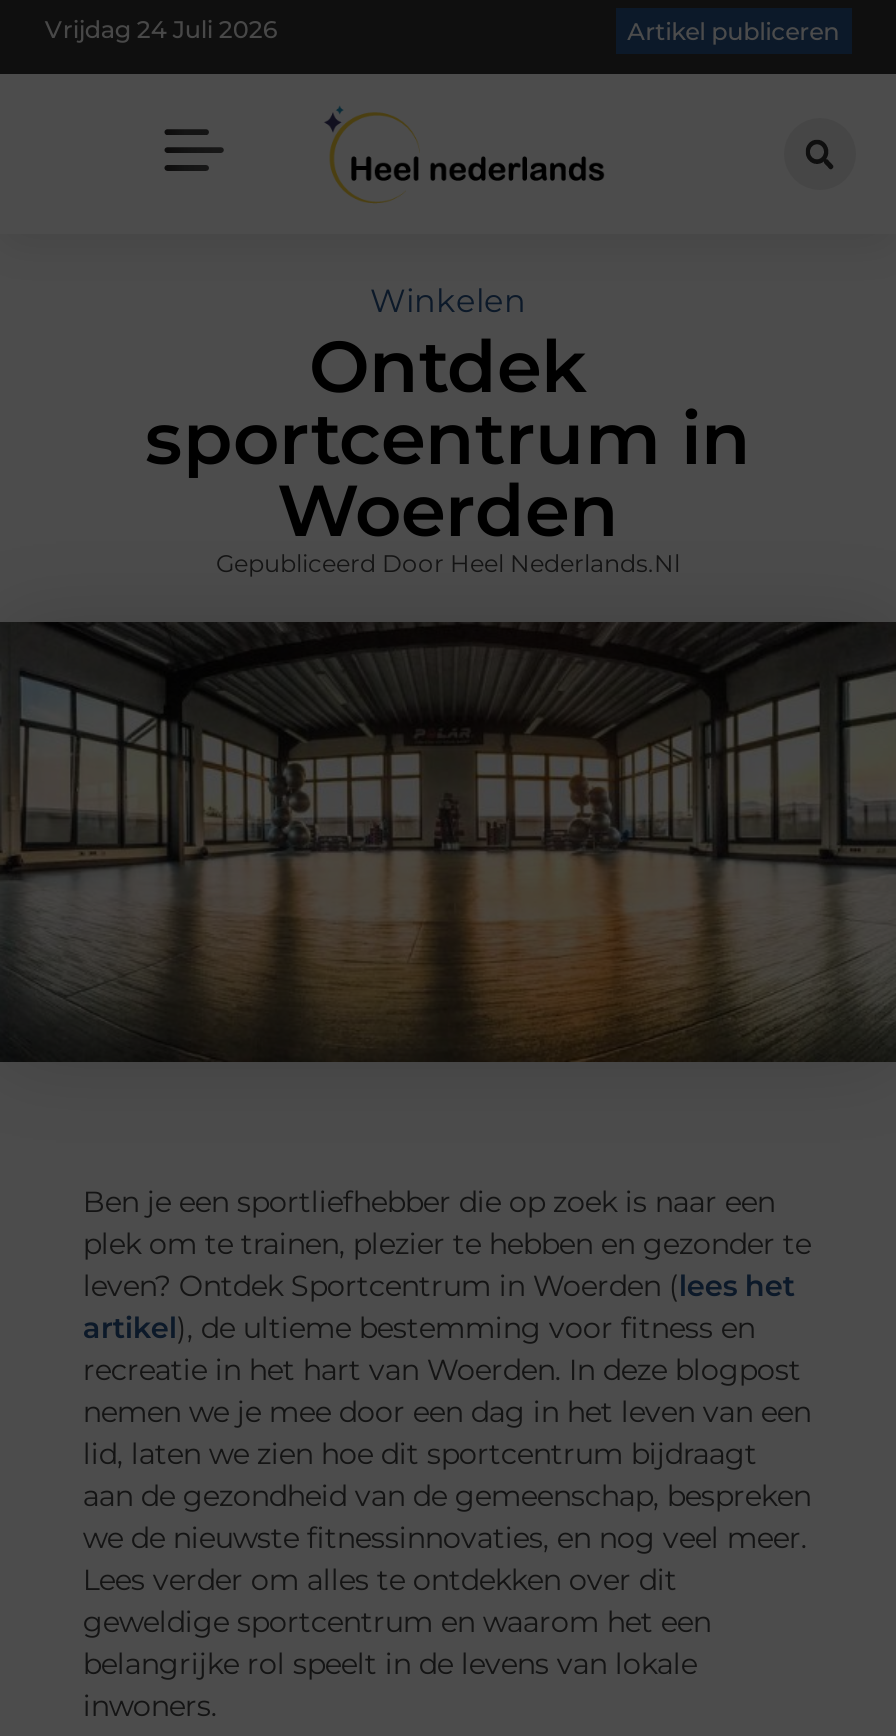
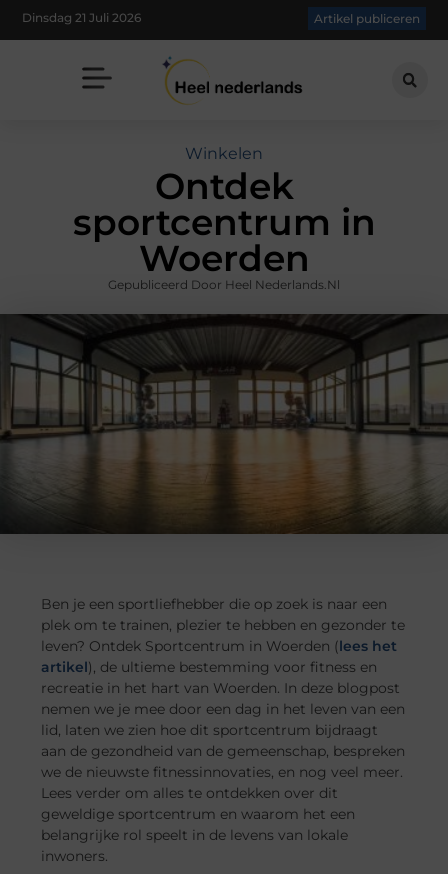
- Vrijdag 24 Juli 2026
+ Dinsdag 21 Juli 2026
